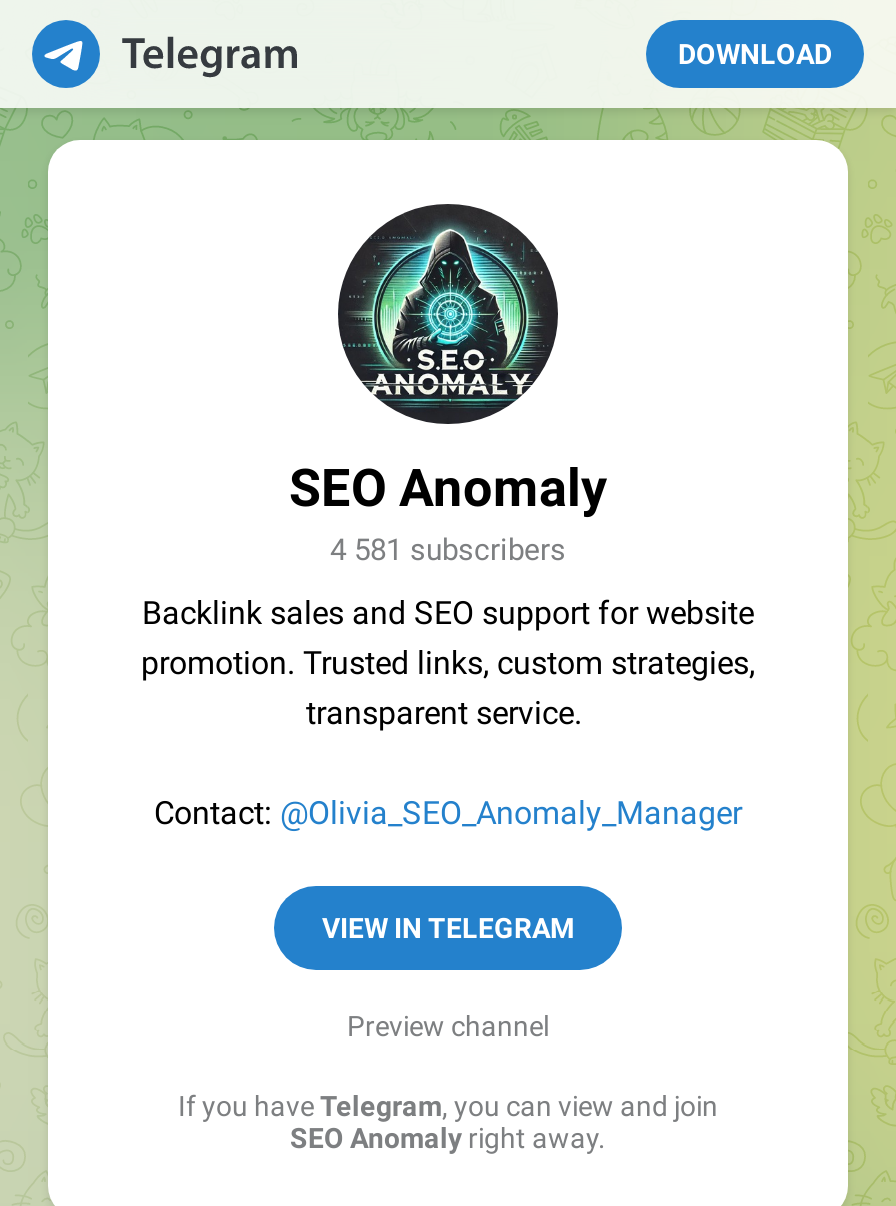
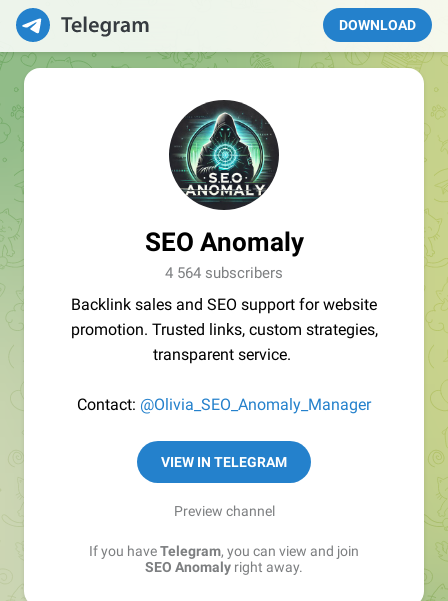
- 4 581 subscribers
+ 4 564 subscribers
